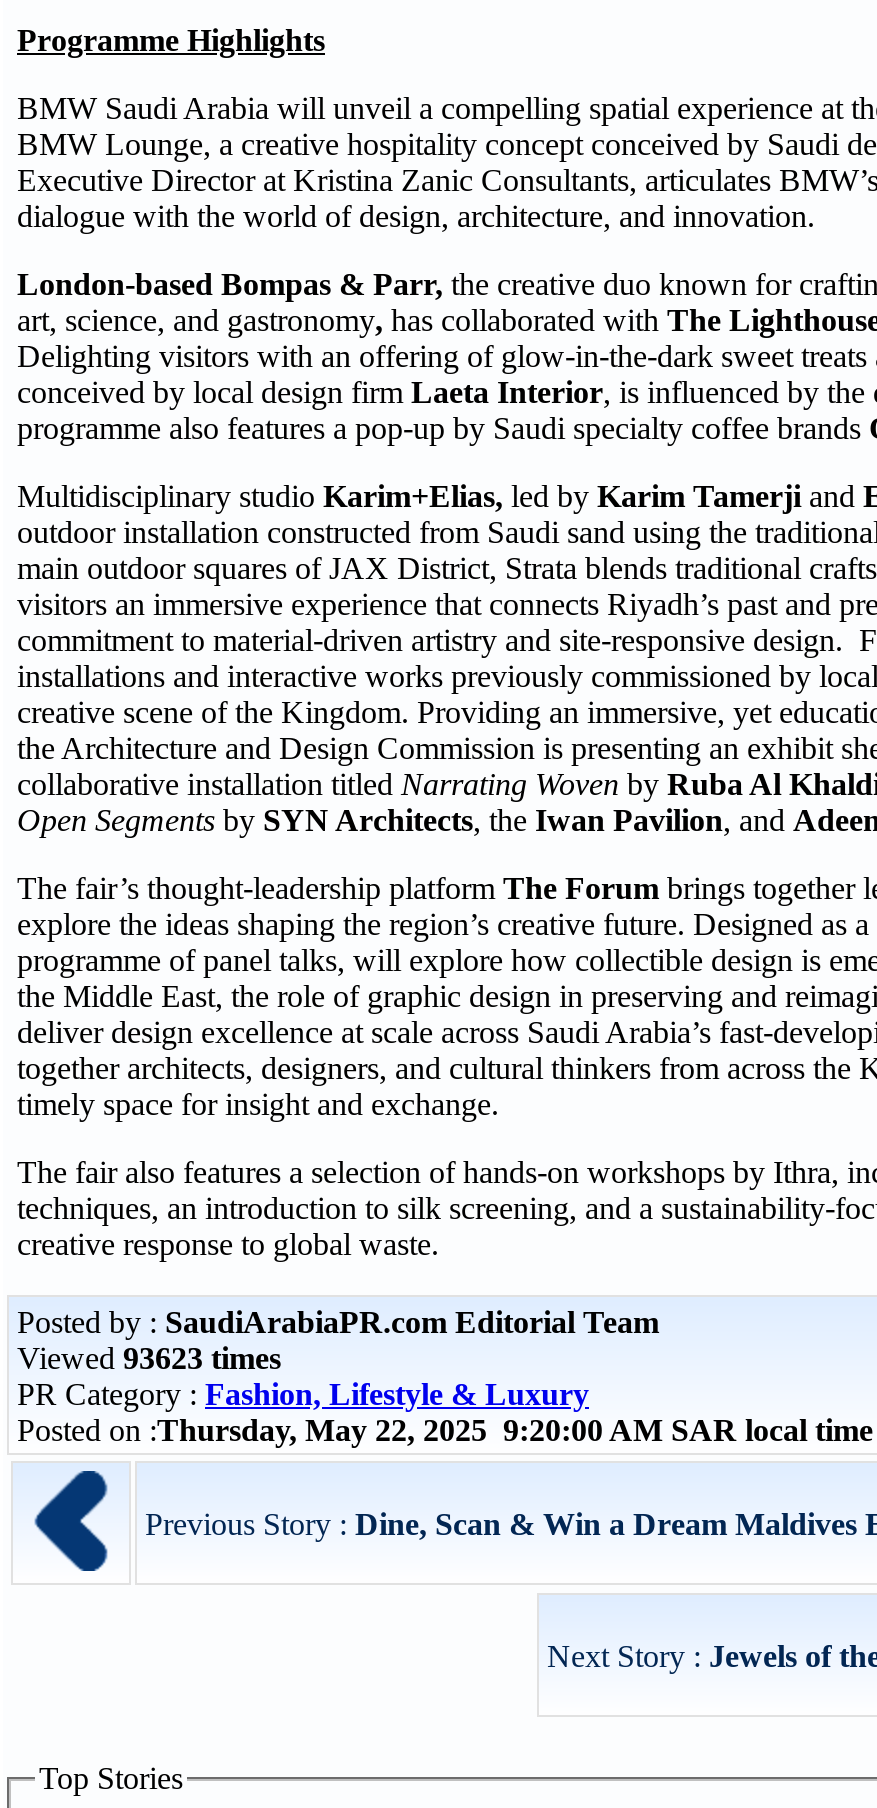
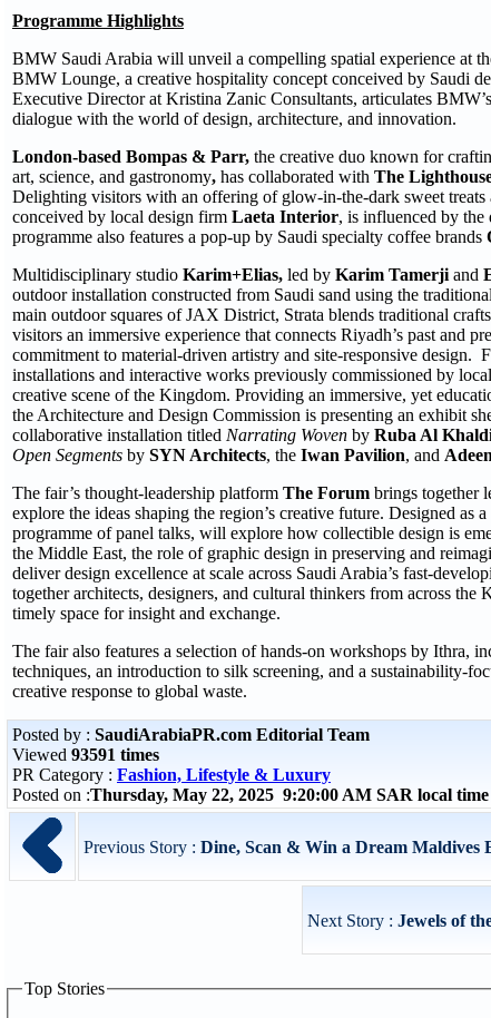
- Viewed 93623 times
+ Viewed 93591 times
